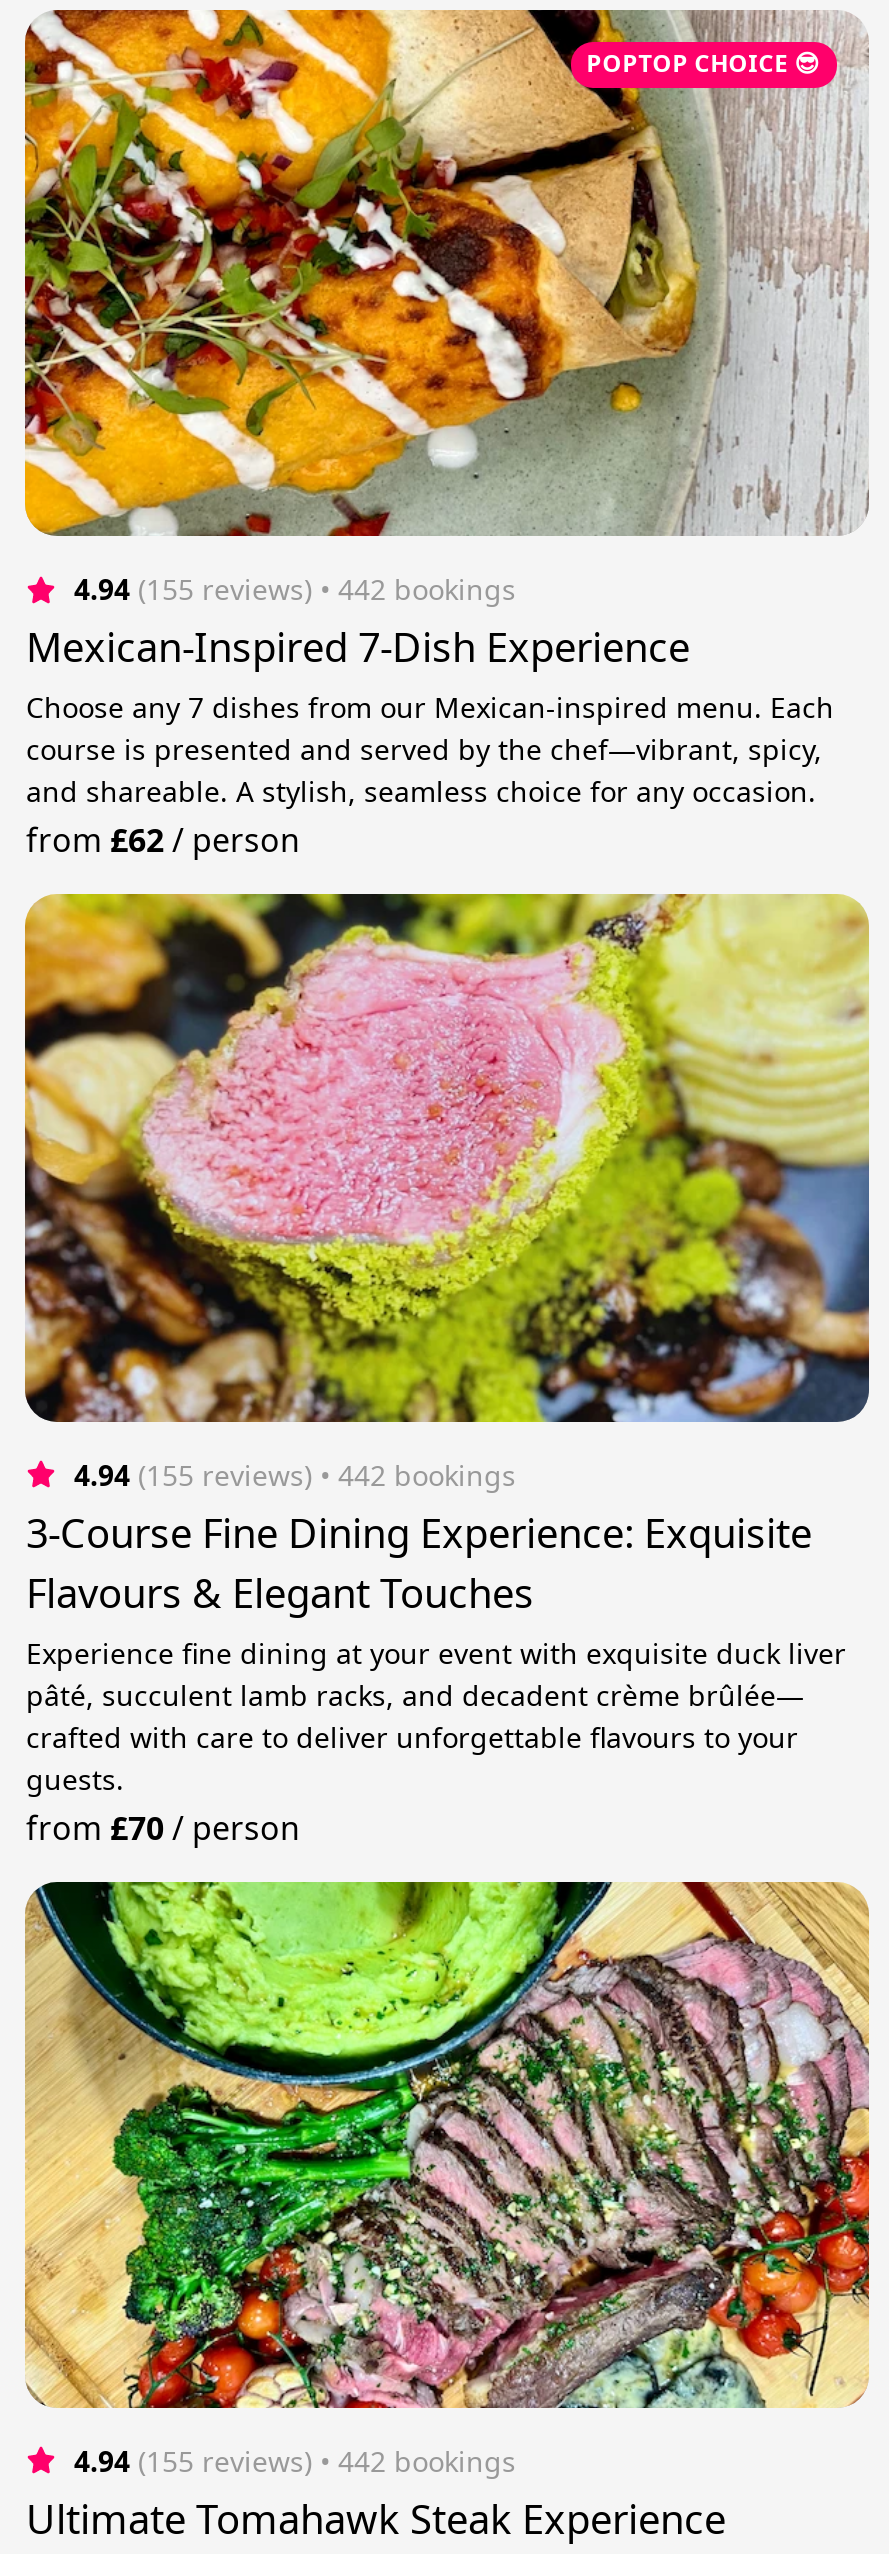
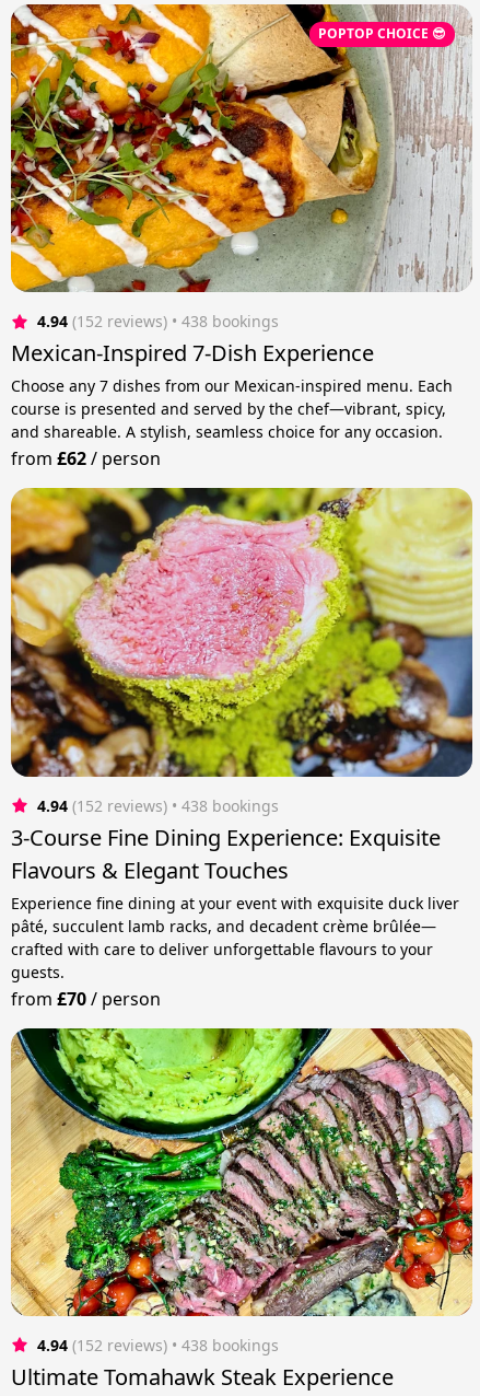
- 4.94 (155 reviews) • 442 bookings
+ 4.94 (152 reviews) • 438 bookings

- 4.94 (155 reviews) • 442 bookings
+ 4.94 (152 reviews) • 438 bookings

- 4.94 (155 reviews) • 442 bookings
+ 4.94 (152 reviews) • 438 bookings
